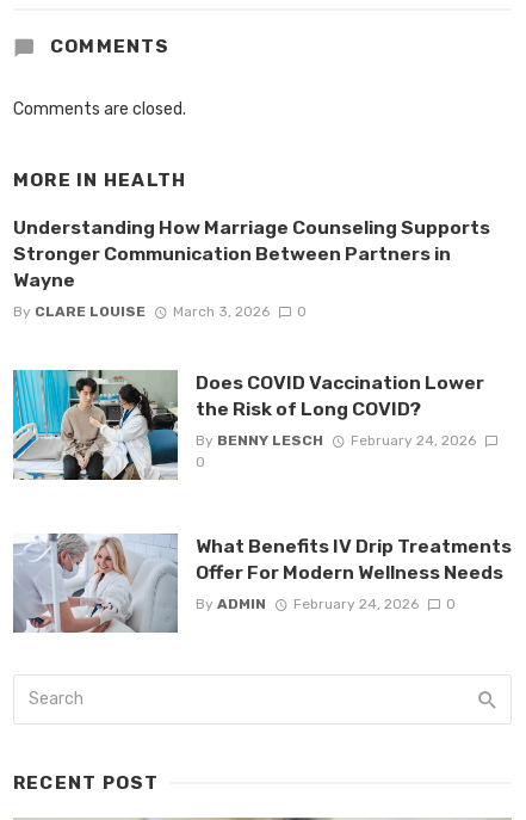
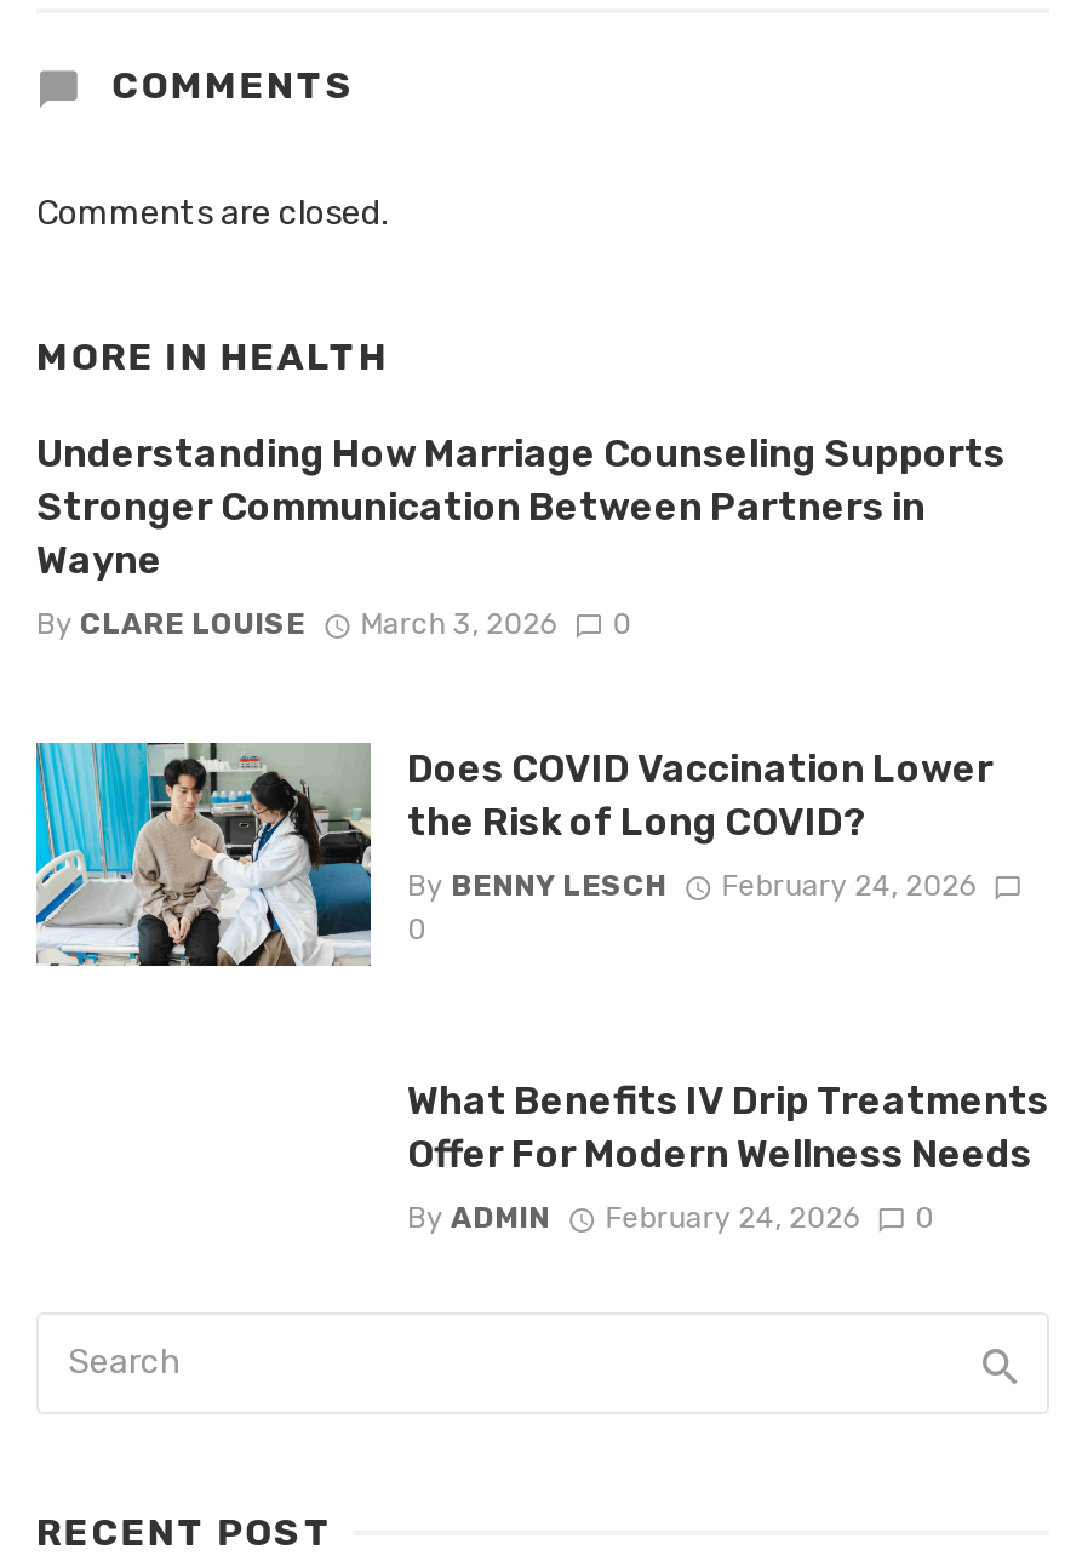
- [image]
